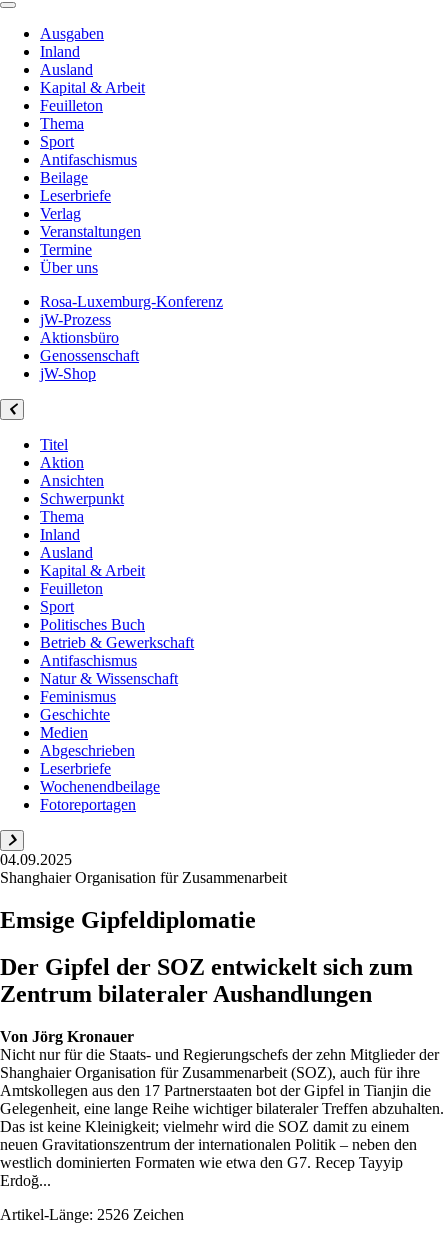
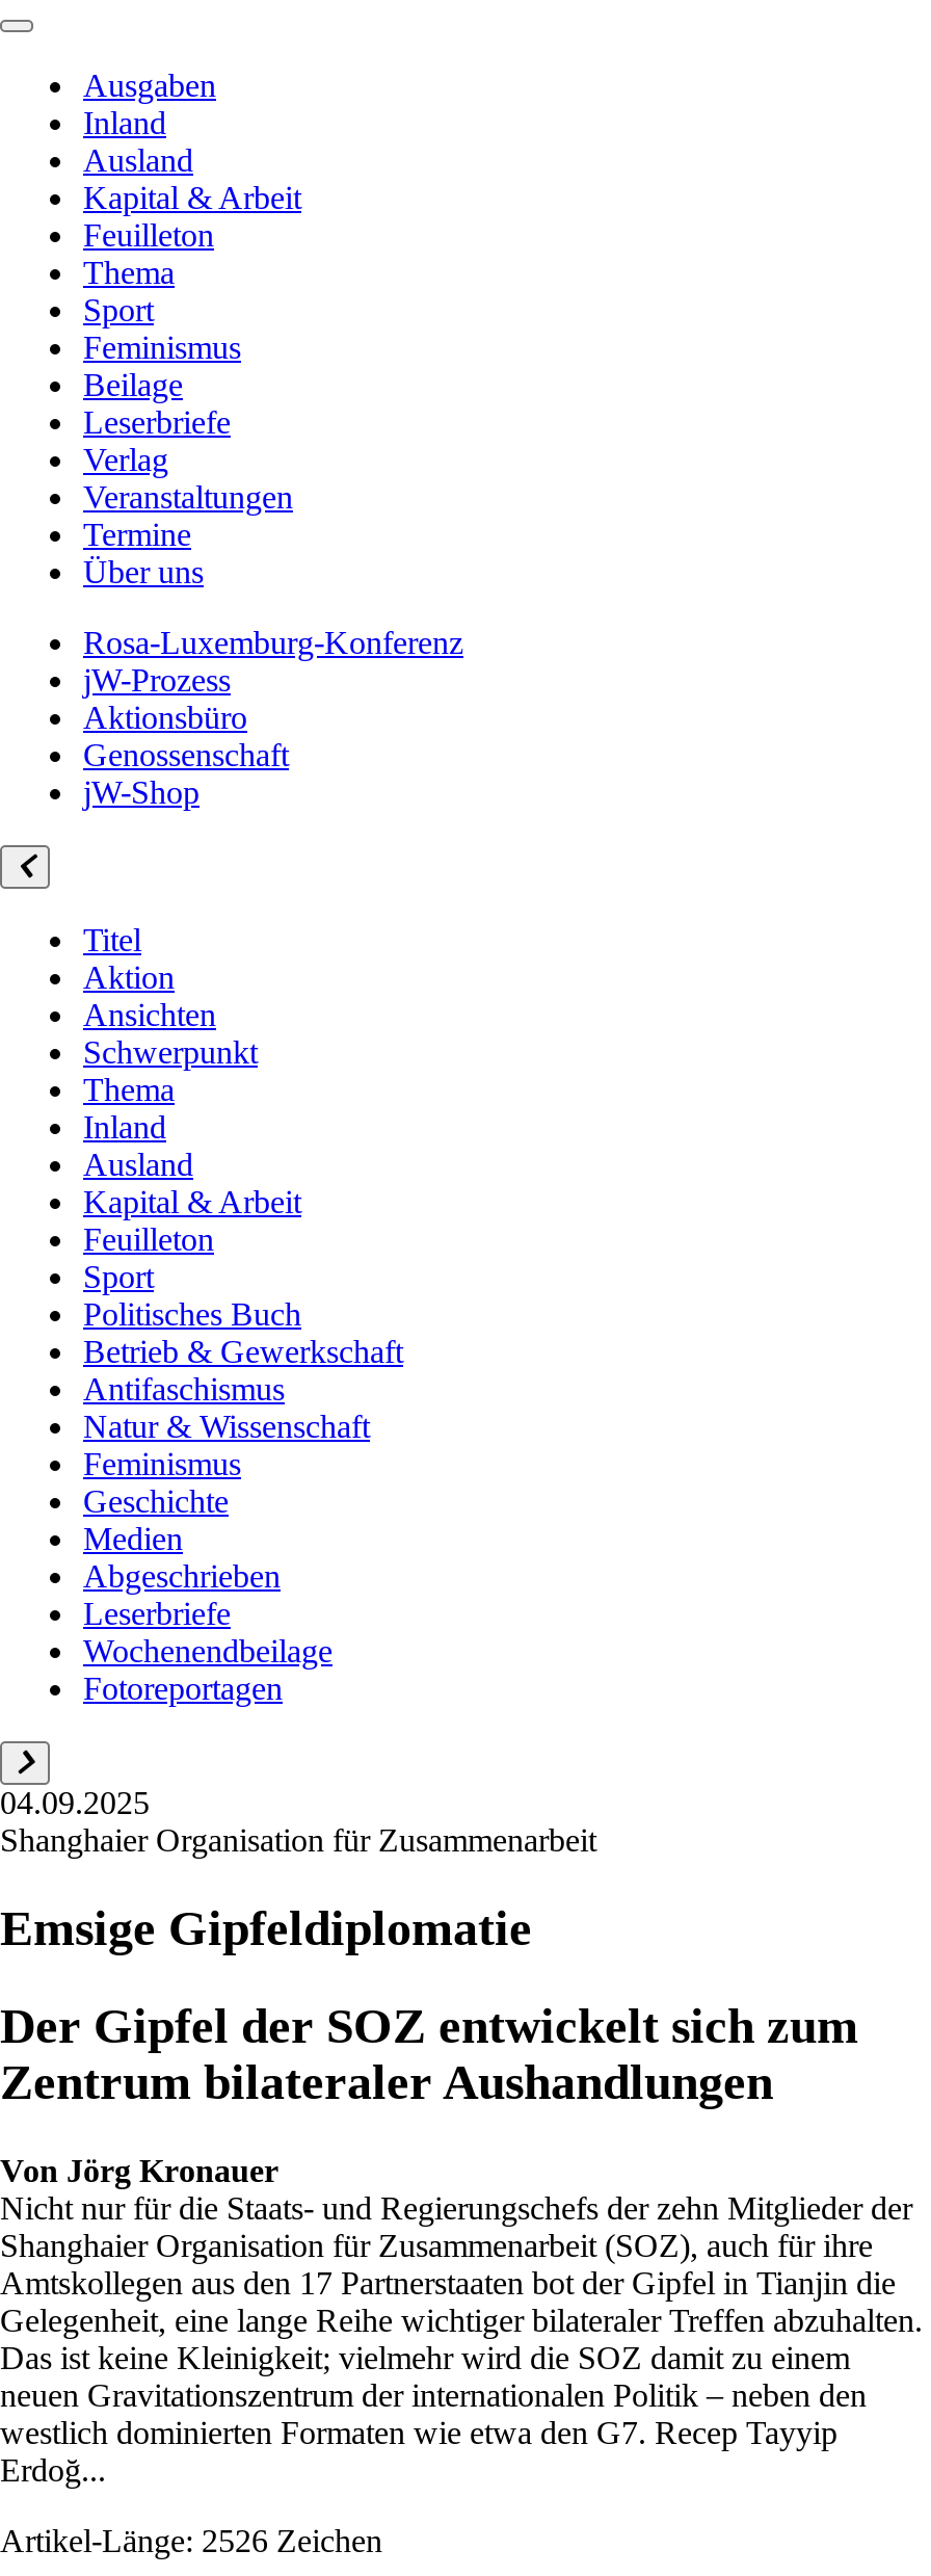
- Antifaschismus
+ Feminismus
